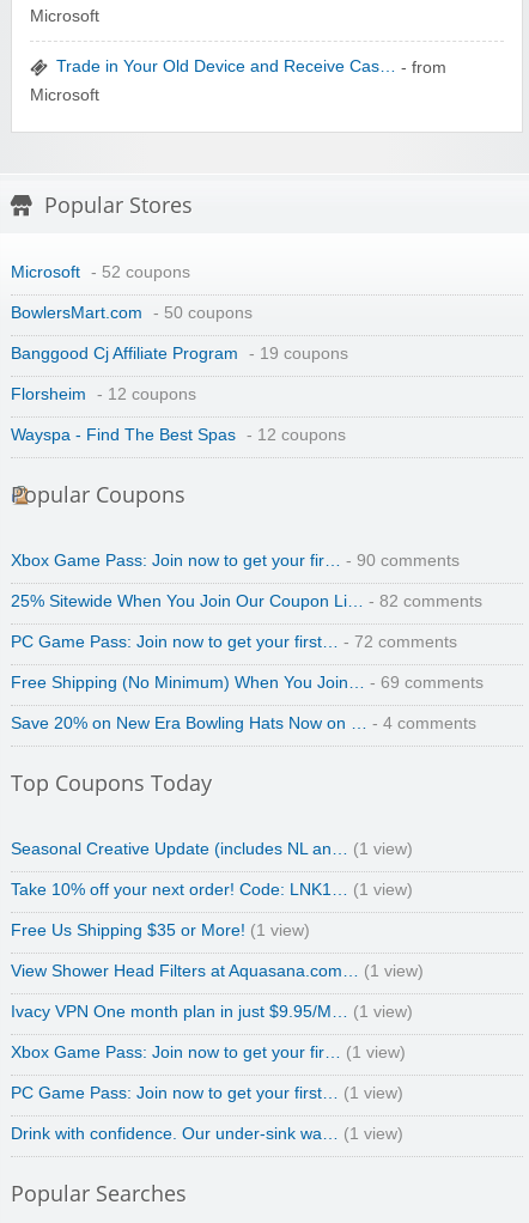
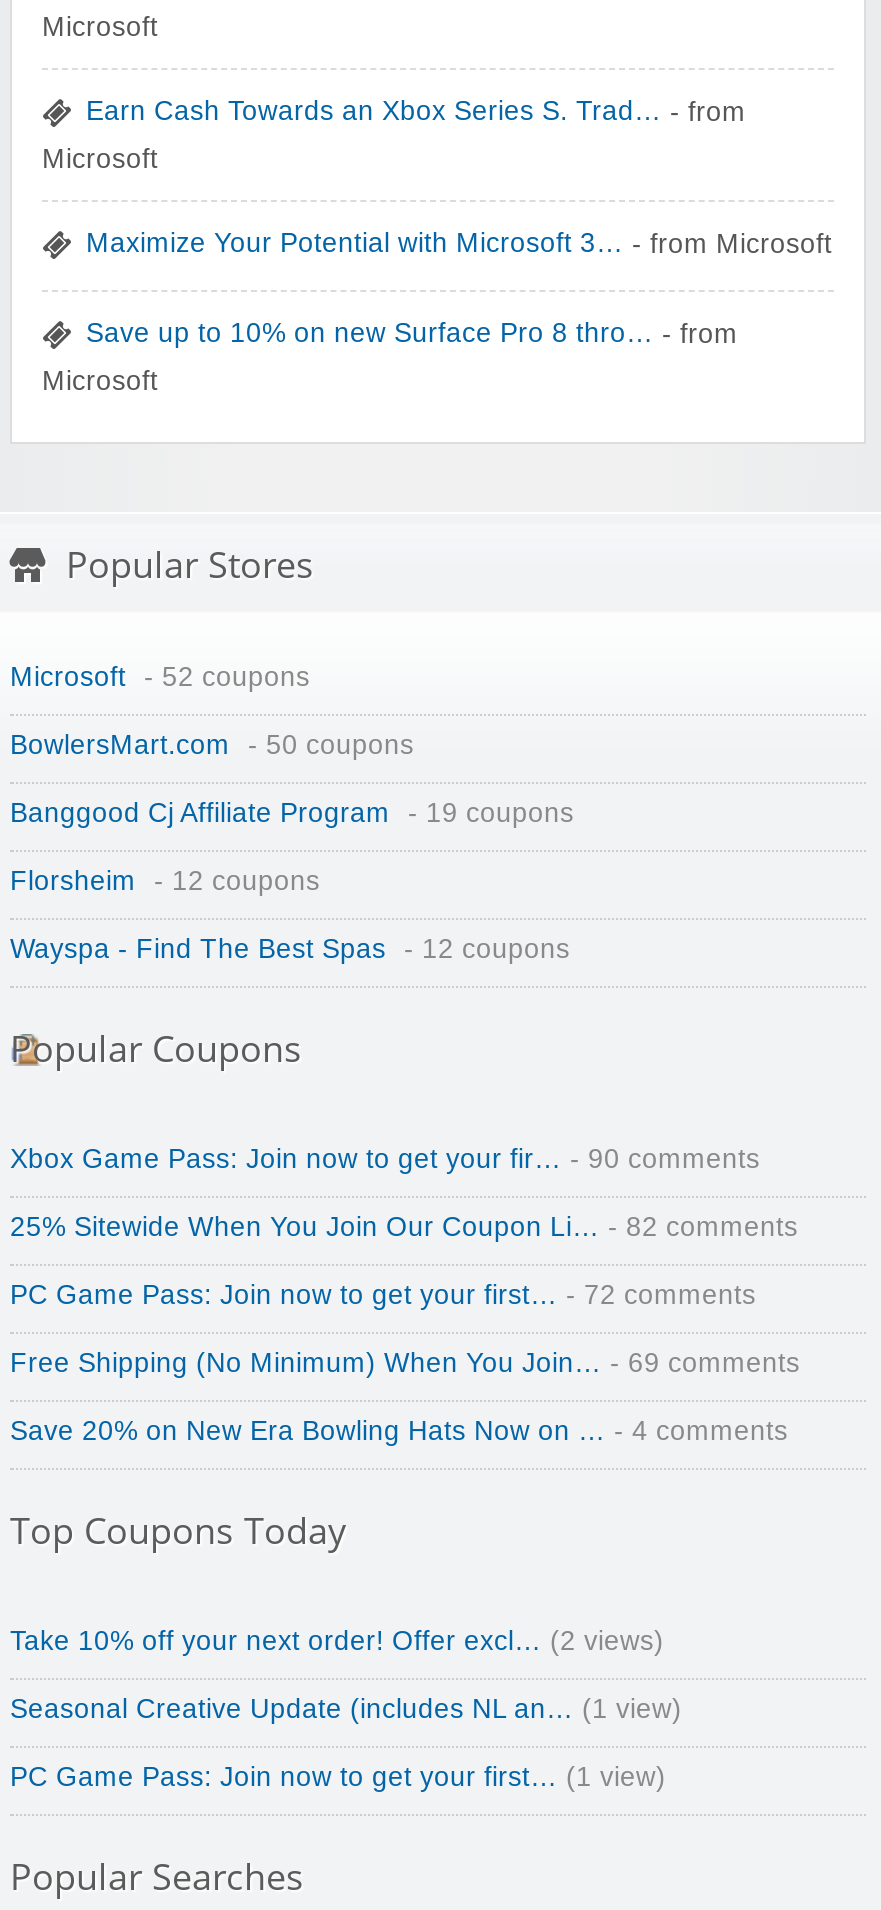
- Trade in Your Old Device and Receive Cas… - from
+ Earn Cash Towards an Xbox Series S. Trad… - from
+ Microsoft
+ Maximize Your Potential with Microsoft 3… - from Microsoft
+ Save up to 10% on new Surface Pro 8 thro… - from

moved down: Microsoft | Popular Stores | Microsoft - 52 coupons | ... | Save 20% on New Era Bowling Hats Now on … - 4 comments | Top Coupons Today

+ Take 10% off your next order! Offer excl… (2 views)

moved down: Seasonal Creative Update (includes NL an… (1 view)

- Take 10% off your next order! Code: LNK1… (1 view)
- Free Us Shipping $35 or More! (1 view)
- View Shower Head Filters at Aquasana.com… (1 view)
- Ivacy VPN One month plan in just $9.95/M… (1 view)
- Xbox Game Pass: Join now to get your fir… (1 view)

- Drink with confidence. Our under-sink wa… (1 view)
